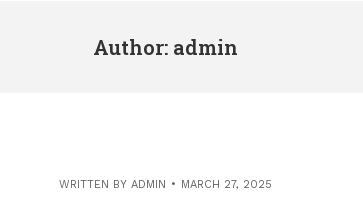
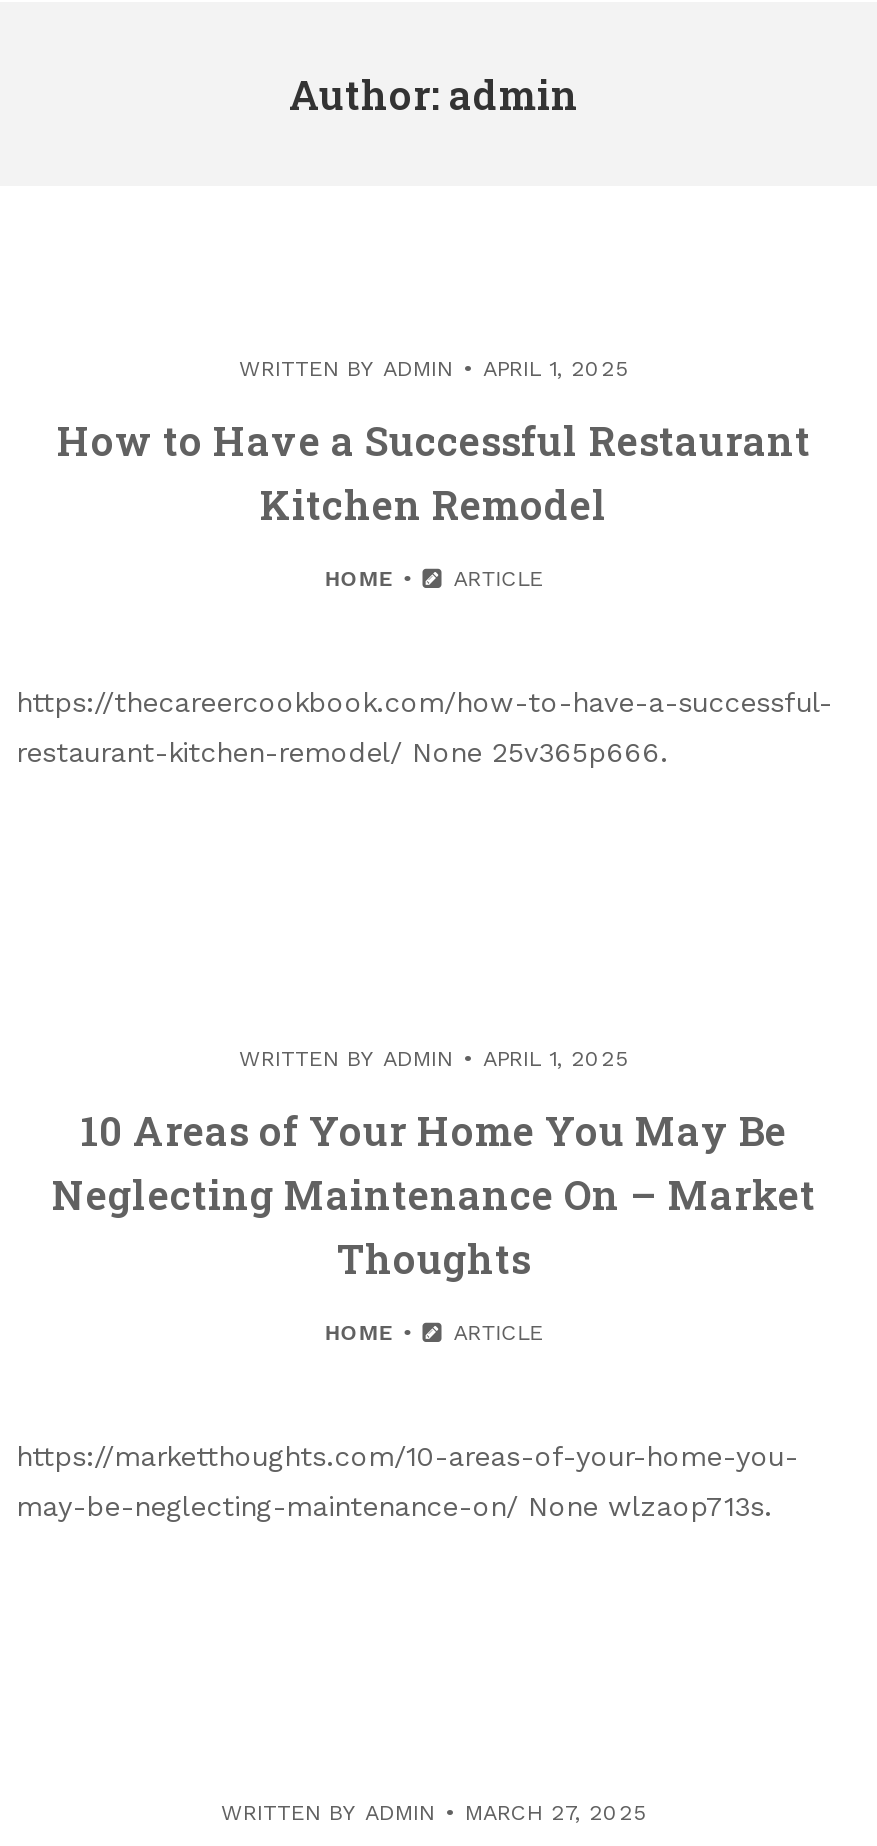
+ https://thecareercookbook.com/how-to-have-a-successful-
+ restaurant-kitchen-remodel/ None 25v365p666.

+ https://marketthoughts.com/10-areas-of-your-home-you-
+ may-be-neglecting-maintenance-on/ None wlzaop713s.

+ WRITTEN BY ADMIN
+ APRIL 1, 2025
+ 10 Areas of Your Home You May Be
+ Neglecting Maintenance On – Market
+ Thoughts
+ HOME
+ ARTICLE

+ WRITTEN BY ADMIN
+ APRIL 1, 2025
+ How to Have a Successful Restaurant
+ Kitchen Remodel
+ HOME
+ ARTICLE
